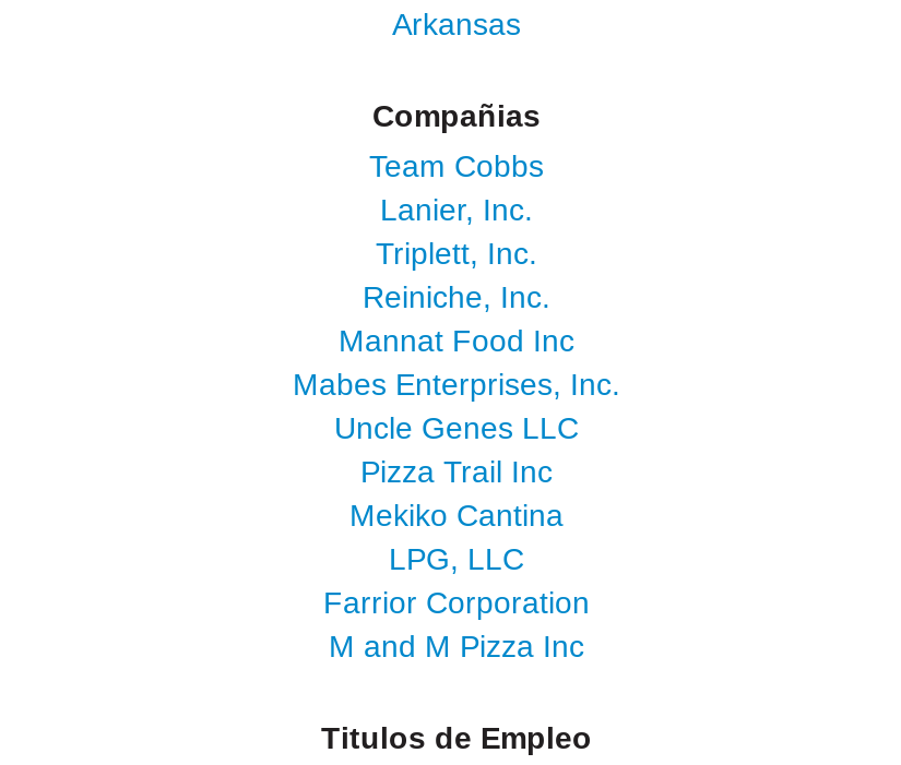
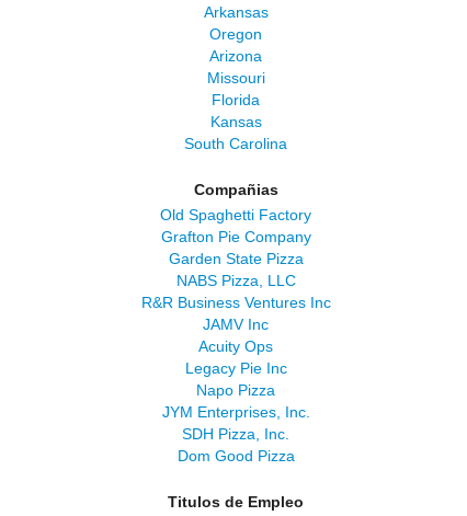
+ Oregon
+ Arizona
+ Missouri
+ Florida
+ Kansas
+ South Carolina

- Team Cobbs
- Lanier, Inc.
- Triplett, Inc.
- Reiniche, Inc.
- Mannat Food Inc
- Mabes Enterprises, Inc.
- Uncle Genes LLC
- Pizza Trail Inc
- Mekiko Cantina
- LPG, LLC
- Farrior Corporation
- M and M Pizza Inc
+ Old Spaghetti Factory
+ Grafton Pie Company
+ Garden State Pizza
+ NABS Pizza, LLC
+ R&R Business Ventures Inc
+ JAMV Inc
+ Acuity Ops
+ Legacy Pie Inc
+ Napo Pizza
+ JYM Enterprises, Inc.
+ SDH Pizza, Inc.
+ Dom Good Pizza
